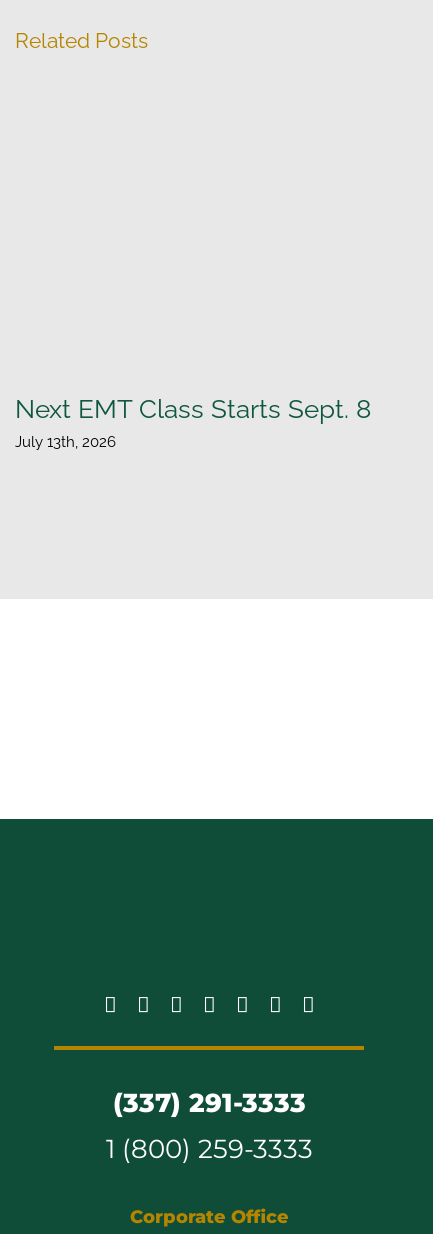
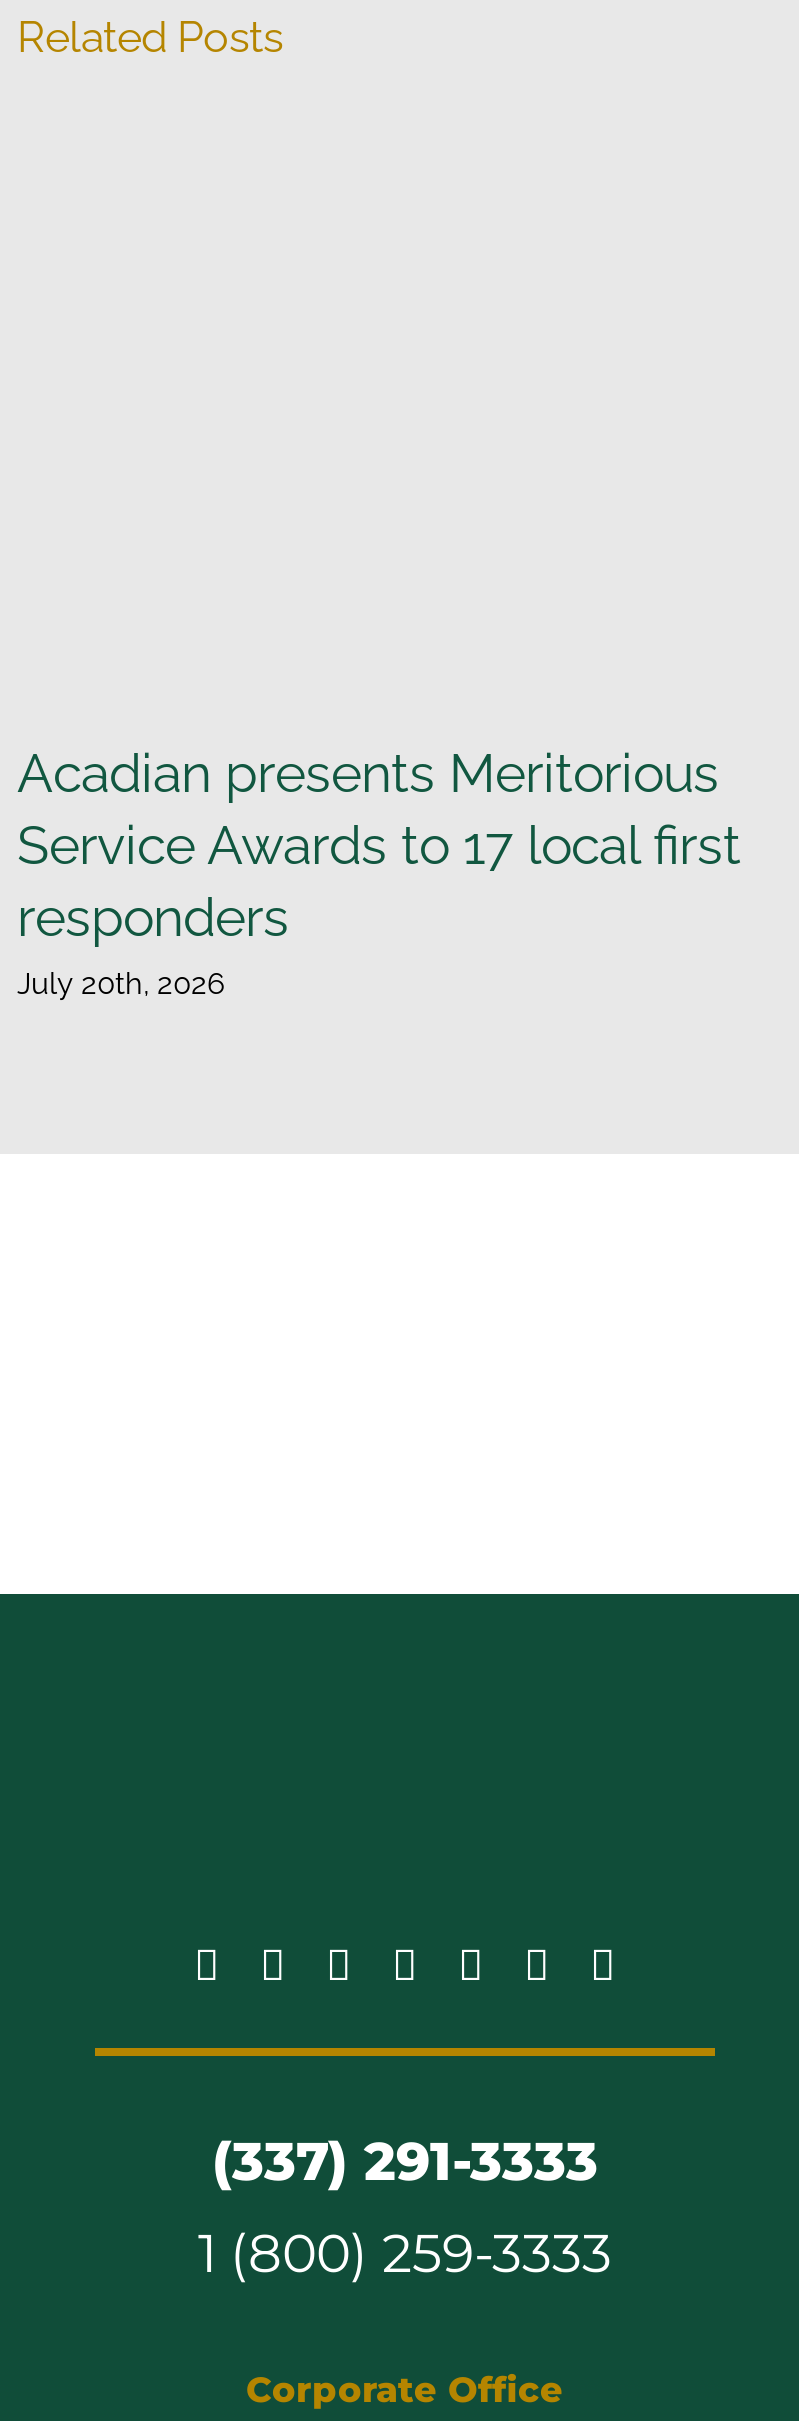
- Next EMT Class Starts Sept. 8
- July 13th, 2026
+ Acadian presents Meritorious
+ Service Awards to 17 local first
+ responders
+ July 20th, 2026
